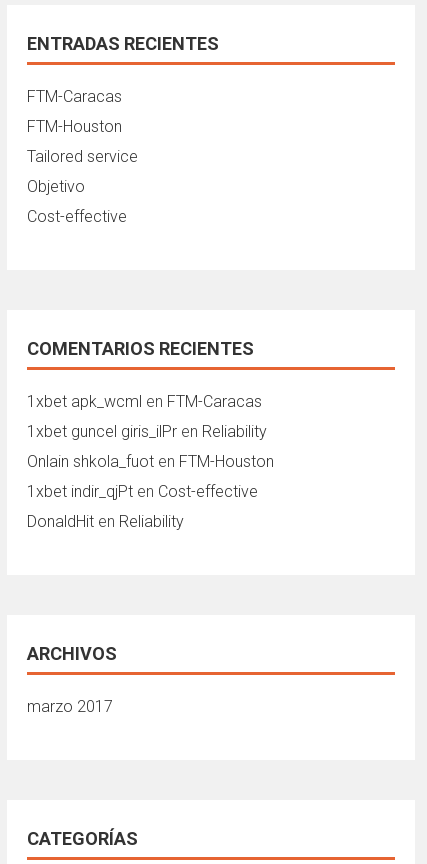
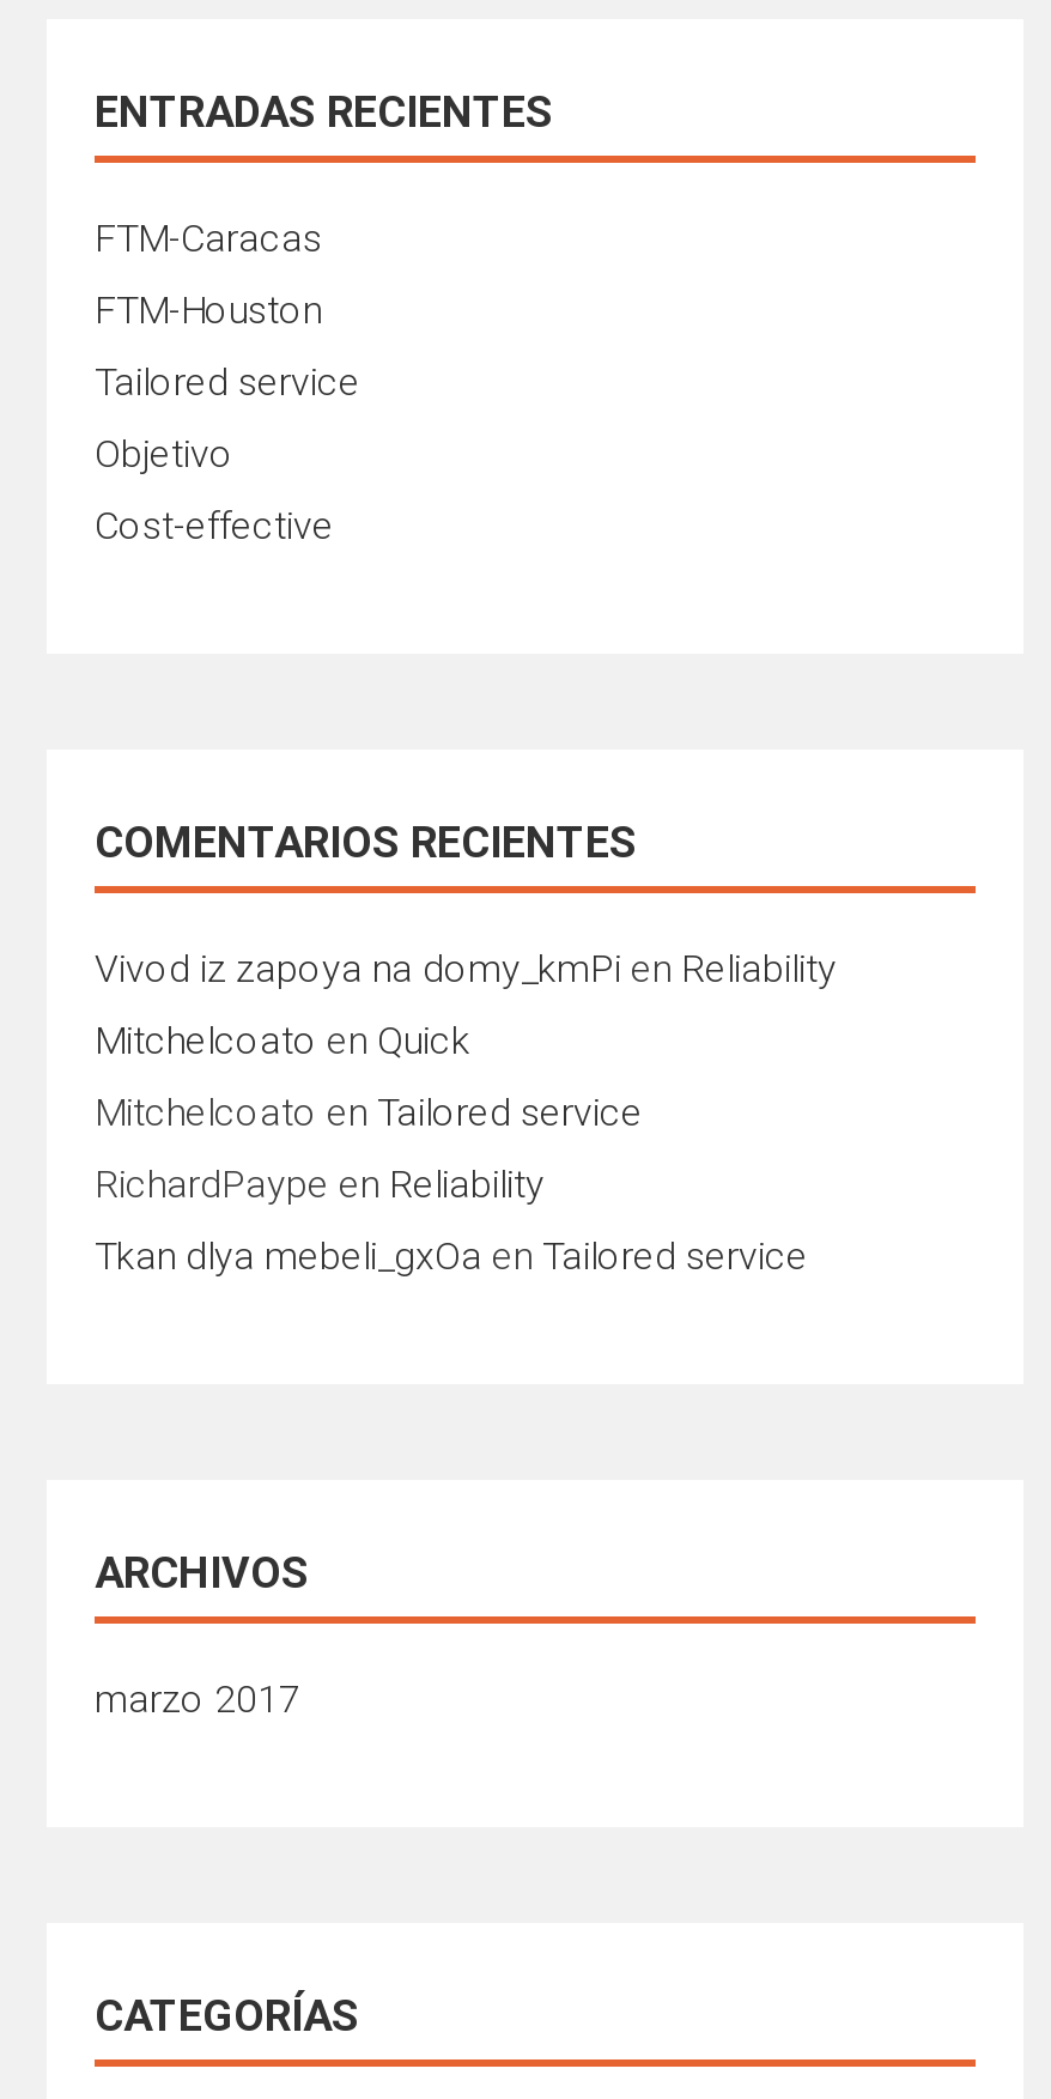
- 1xbet apk_wcml en FTM-Caracas
+ Vivod iz zapoya na domy_kmPi en Reliability

- 1xbet guncel giris_ilPr en Reliability
+ Mitchelcoato en Quick

- Onlain shkola_fuot en FTM-Houston
+ Mitchelcoato en Tailored service

- 1xbet indir_qjPt en Cost-effective
+ RichardPaype en Reliability

- DonaldHit en Reliability
+ Tkan dlya mebeli_gxOa en Tailored service
